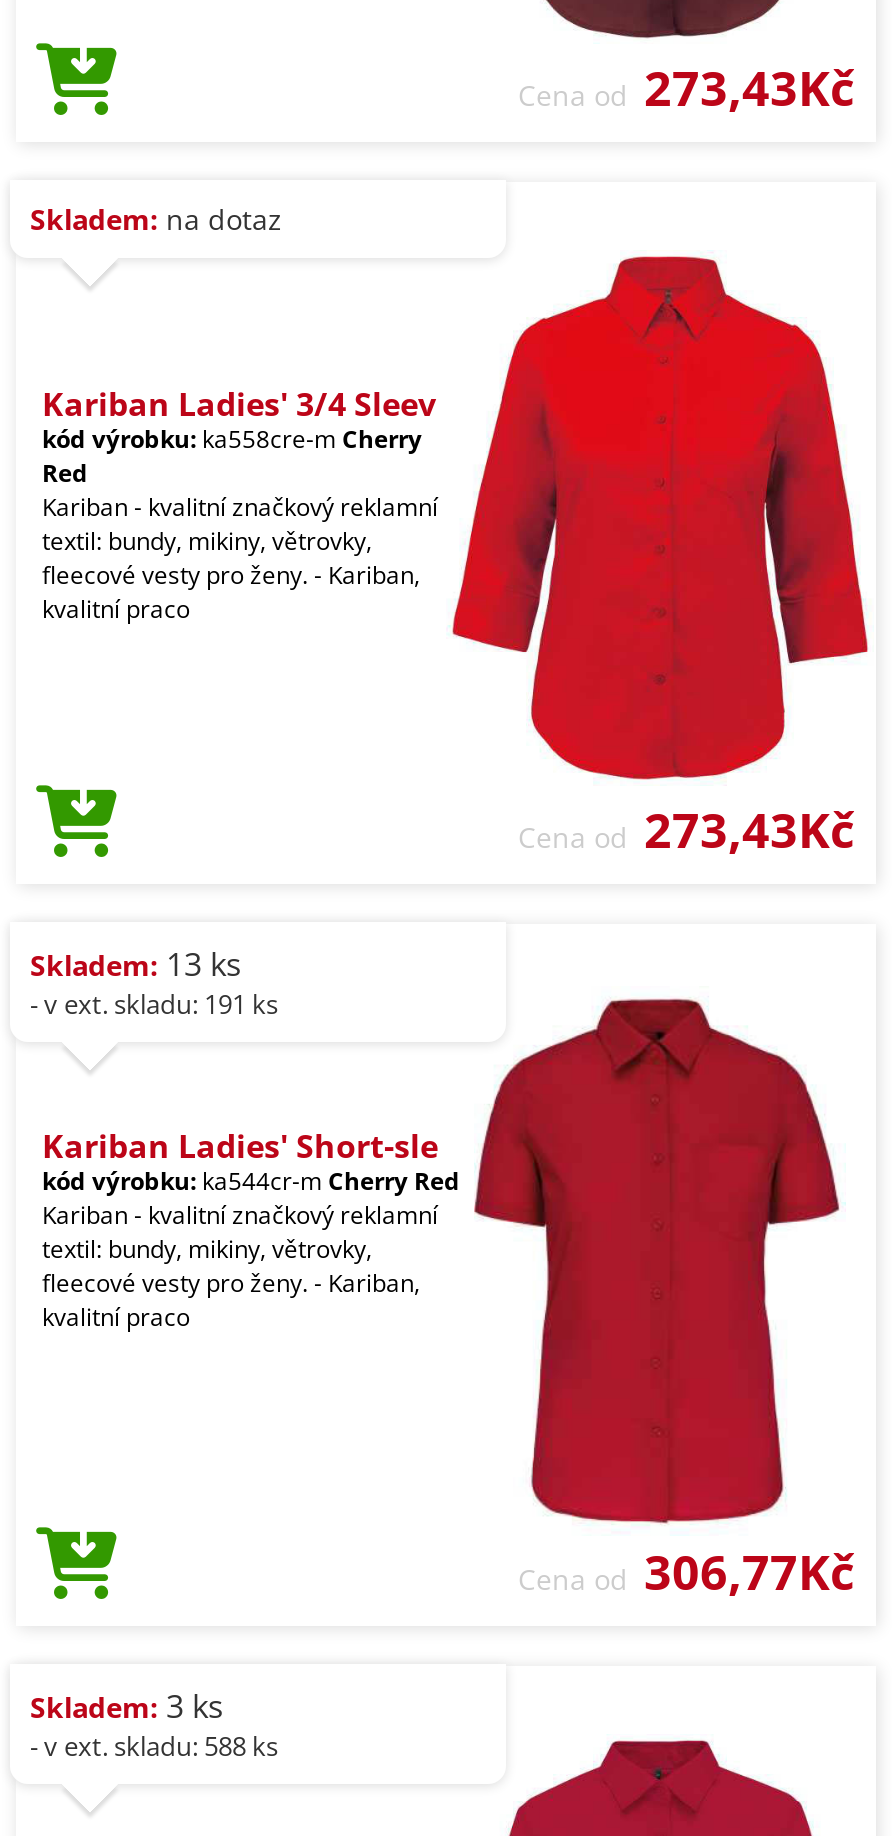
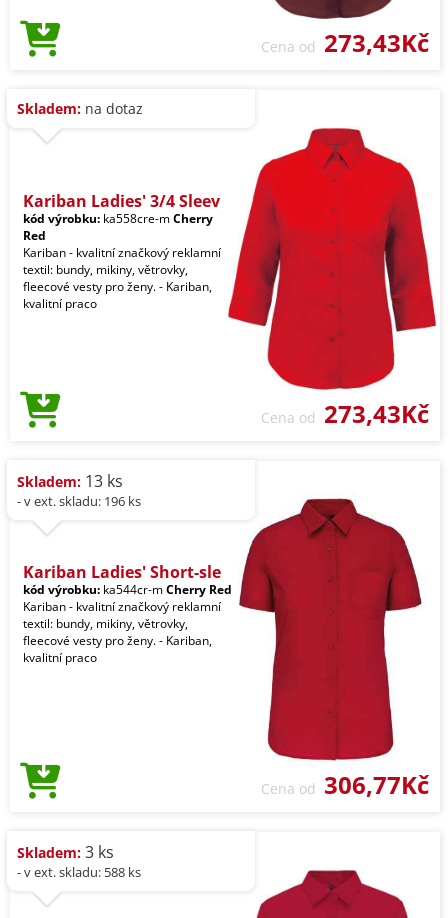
- - v ext. skladu: 191 ks
+ - v ext. skladu: 196 ks
